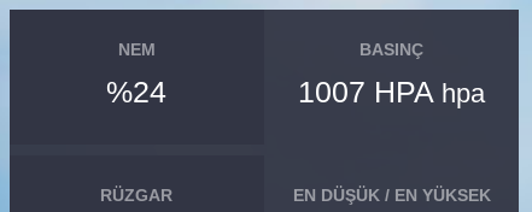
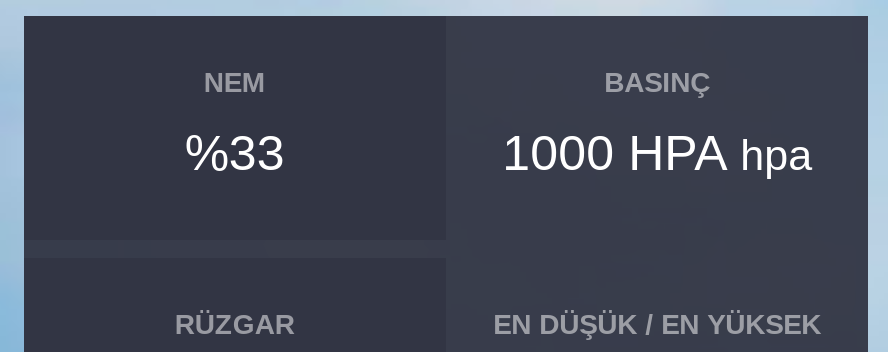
- %24
+ %33

- 1007 HPA hpa
+ 1000 HPA hpa
